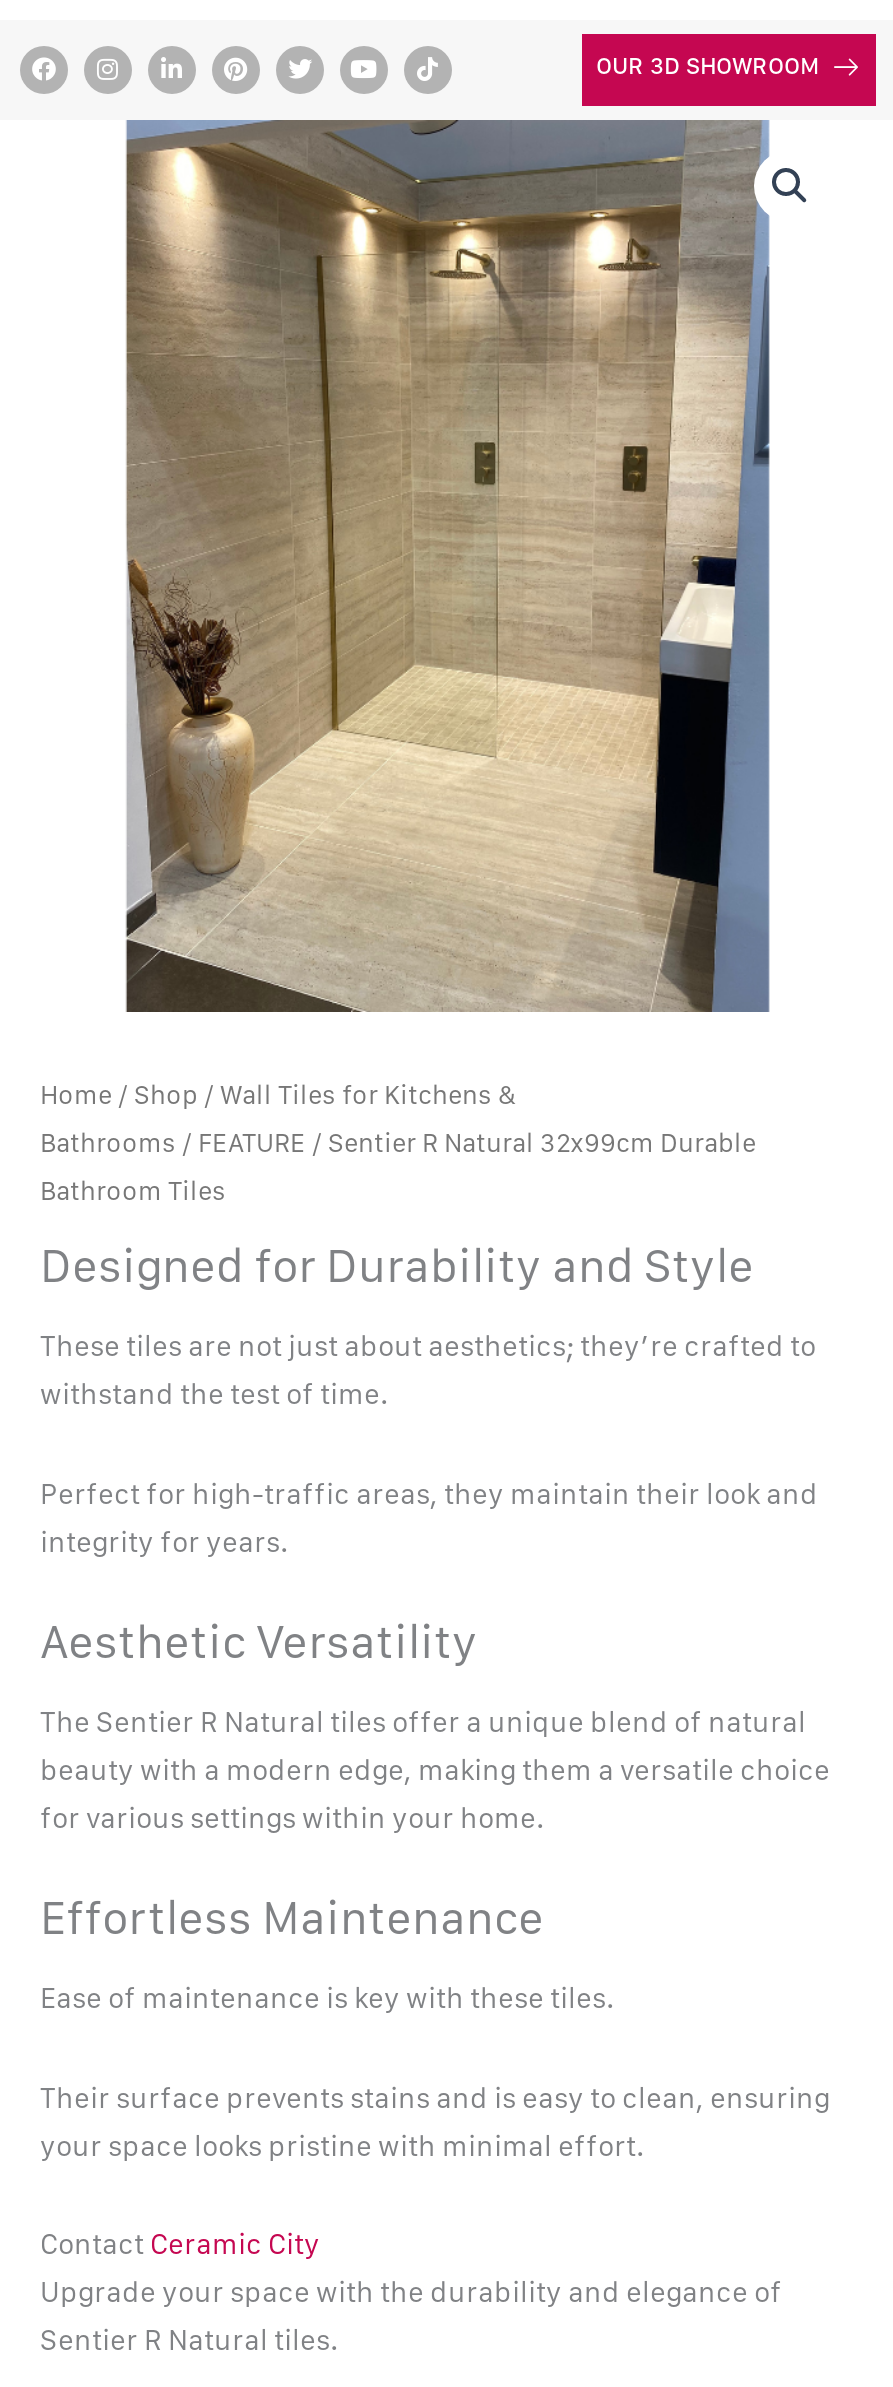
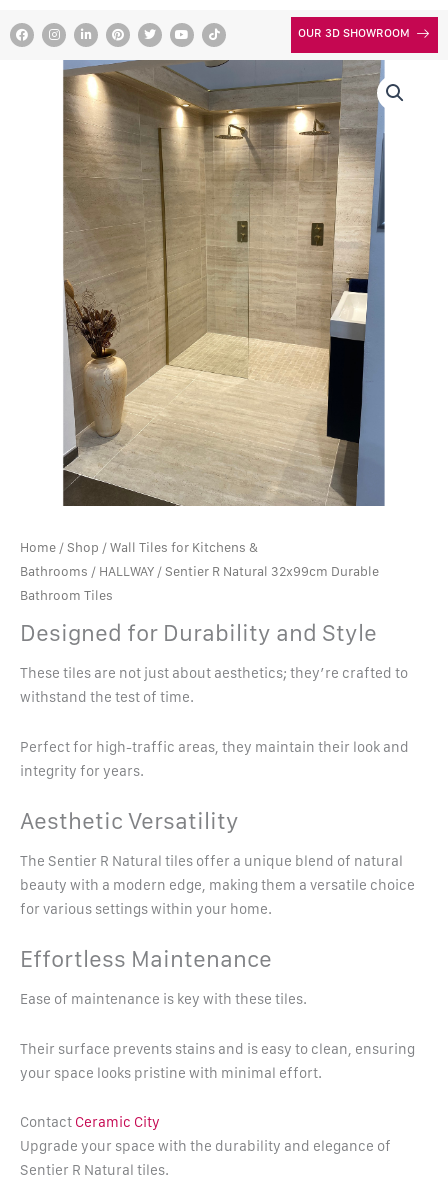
- Bathrooms / FEATURE / Sentier R Natural 32x99cm Durable
+ Bathrooms / HALLWAY / Sentier R Natural 32x99cm Durable
